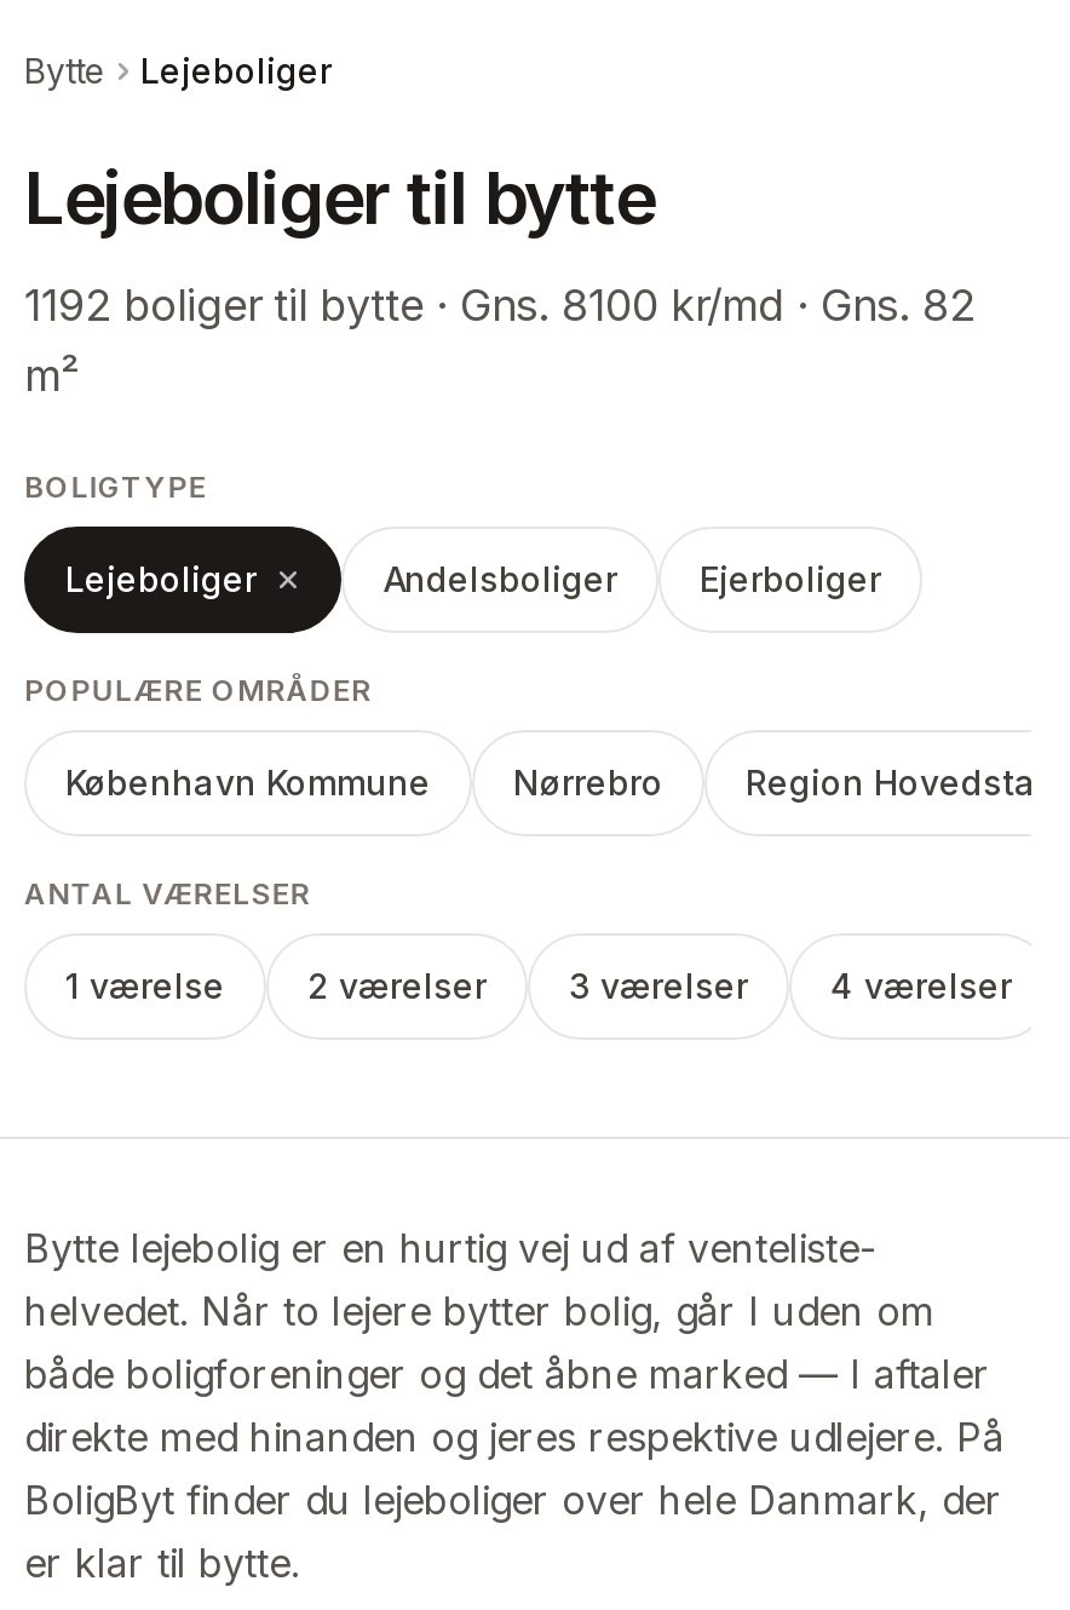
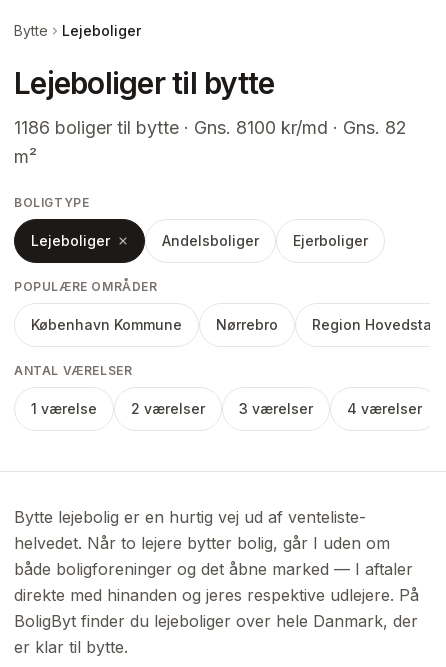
- 1192 boliger til bytte · Gns. 8100 kr/md · Gns. 82
+ 1186 boliger til bytte · Gns. 8100 kr/md · Gns. 82
